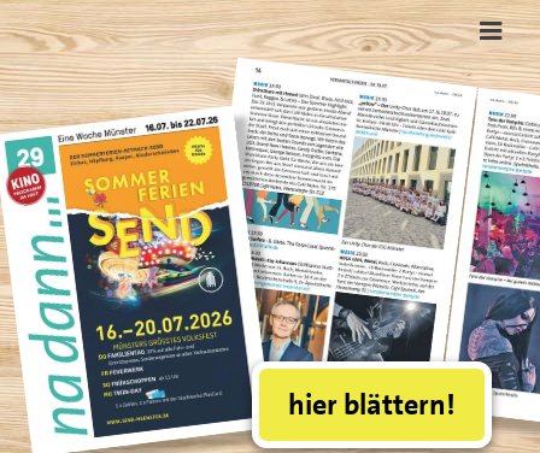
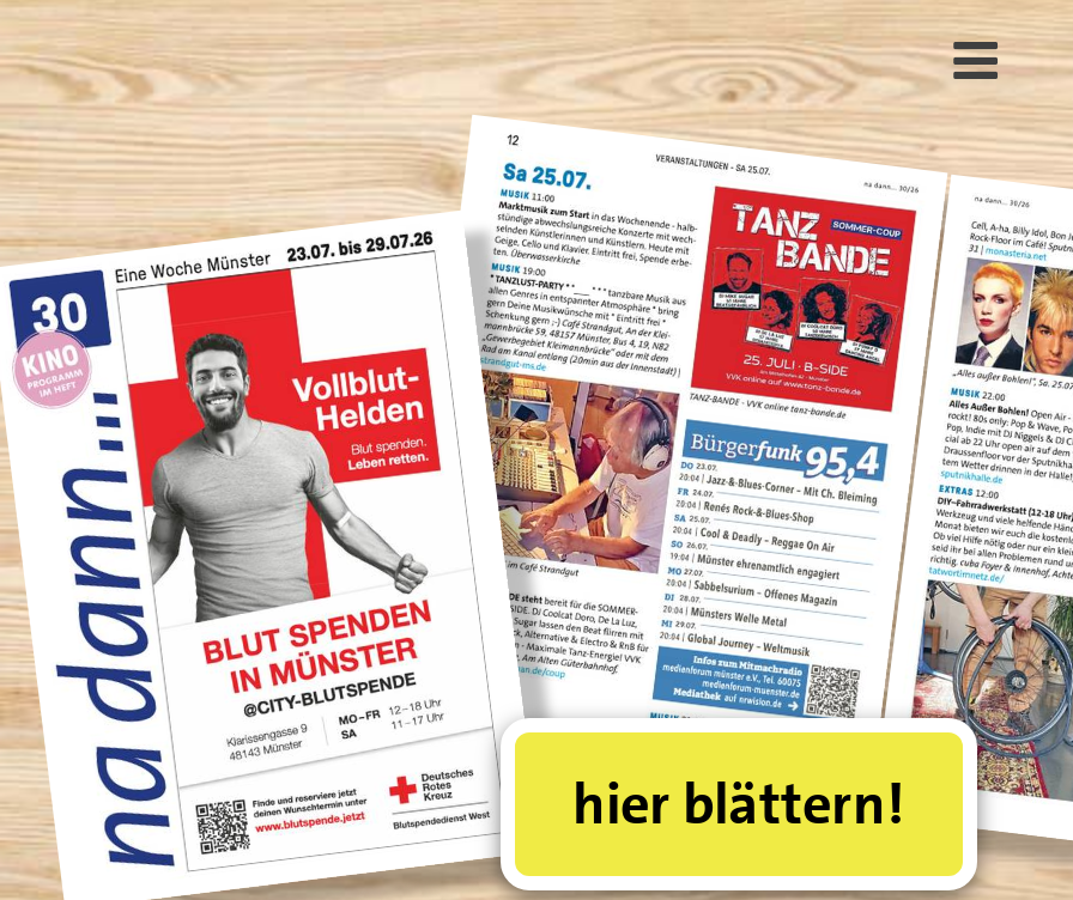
- [image]
+ [image]
